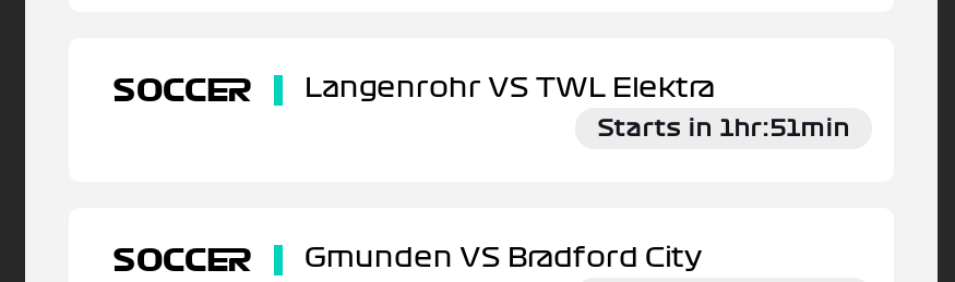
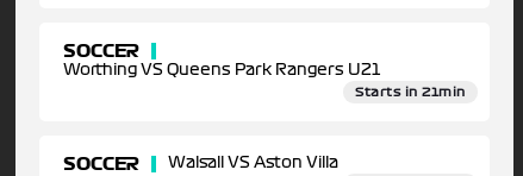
- Langenrohr VS TWL Elektra
+ Worthing VS Queens Park Rangers U21

- Starts in 1hr:51min
+ Starts in 21min

- Gmunden VS Bradford City
+ Walsall VS Aston Villa
